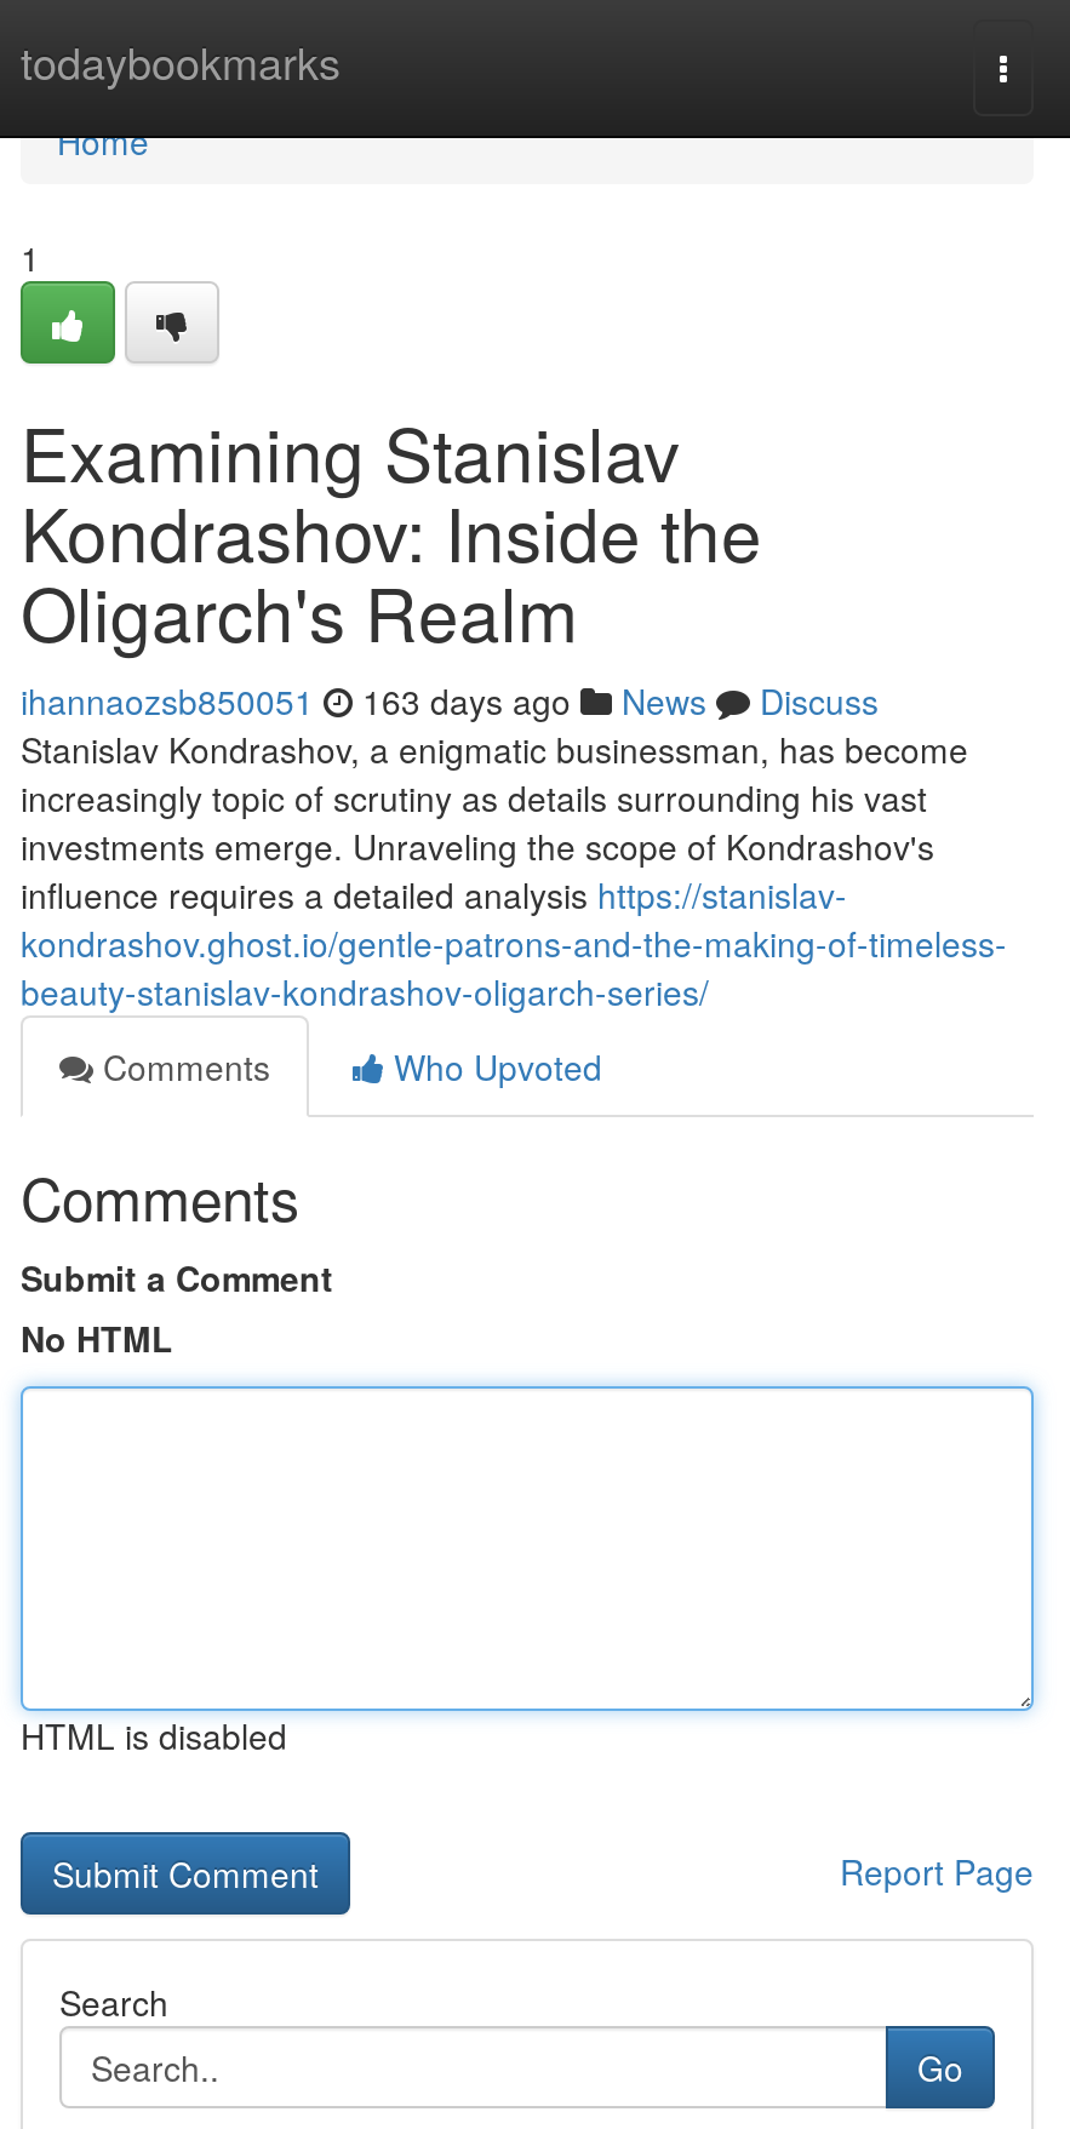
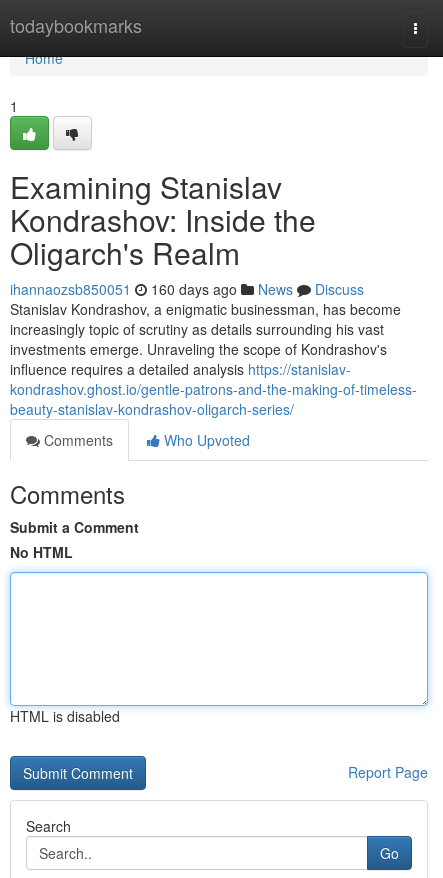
- ihannaozsb850051 163 days ago News Discuss
+ ihannaozsb850051 160 days ago News Discuss
